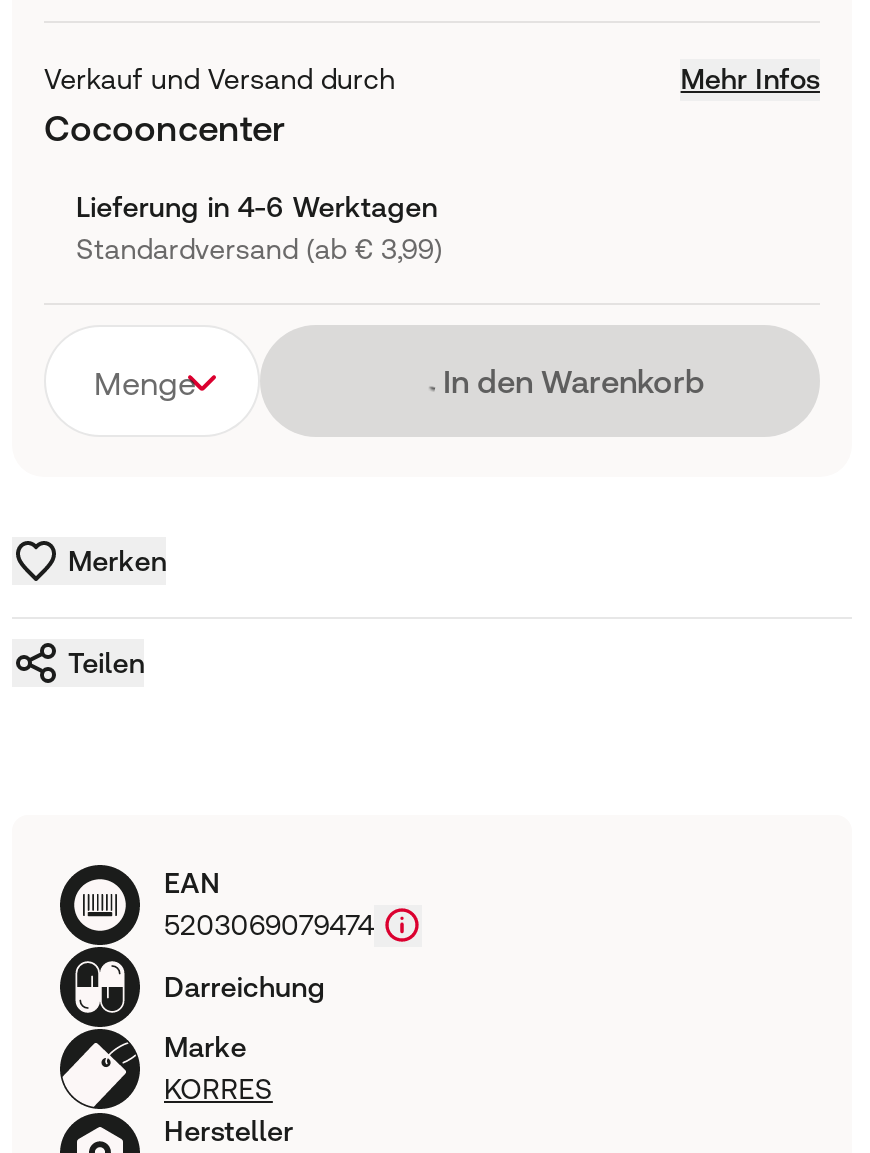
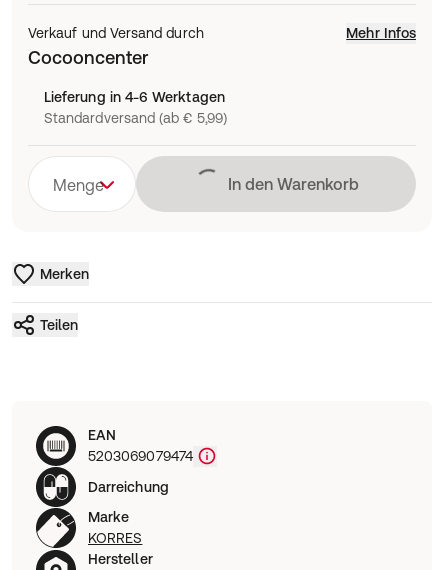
- Standardversand (ab € 3,99)
+ Standardversand (ab € 5,99)
